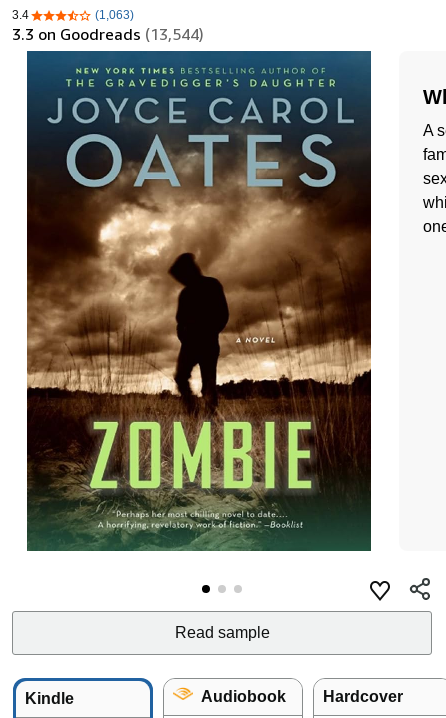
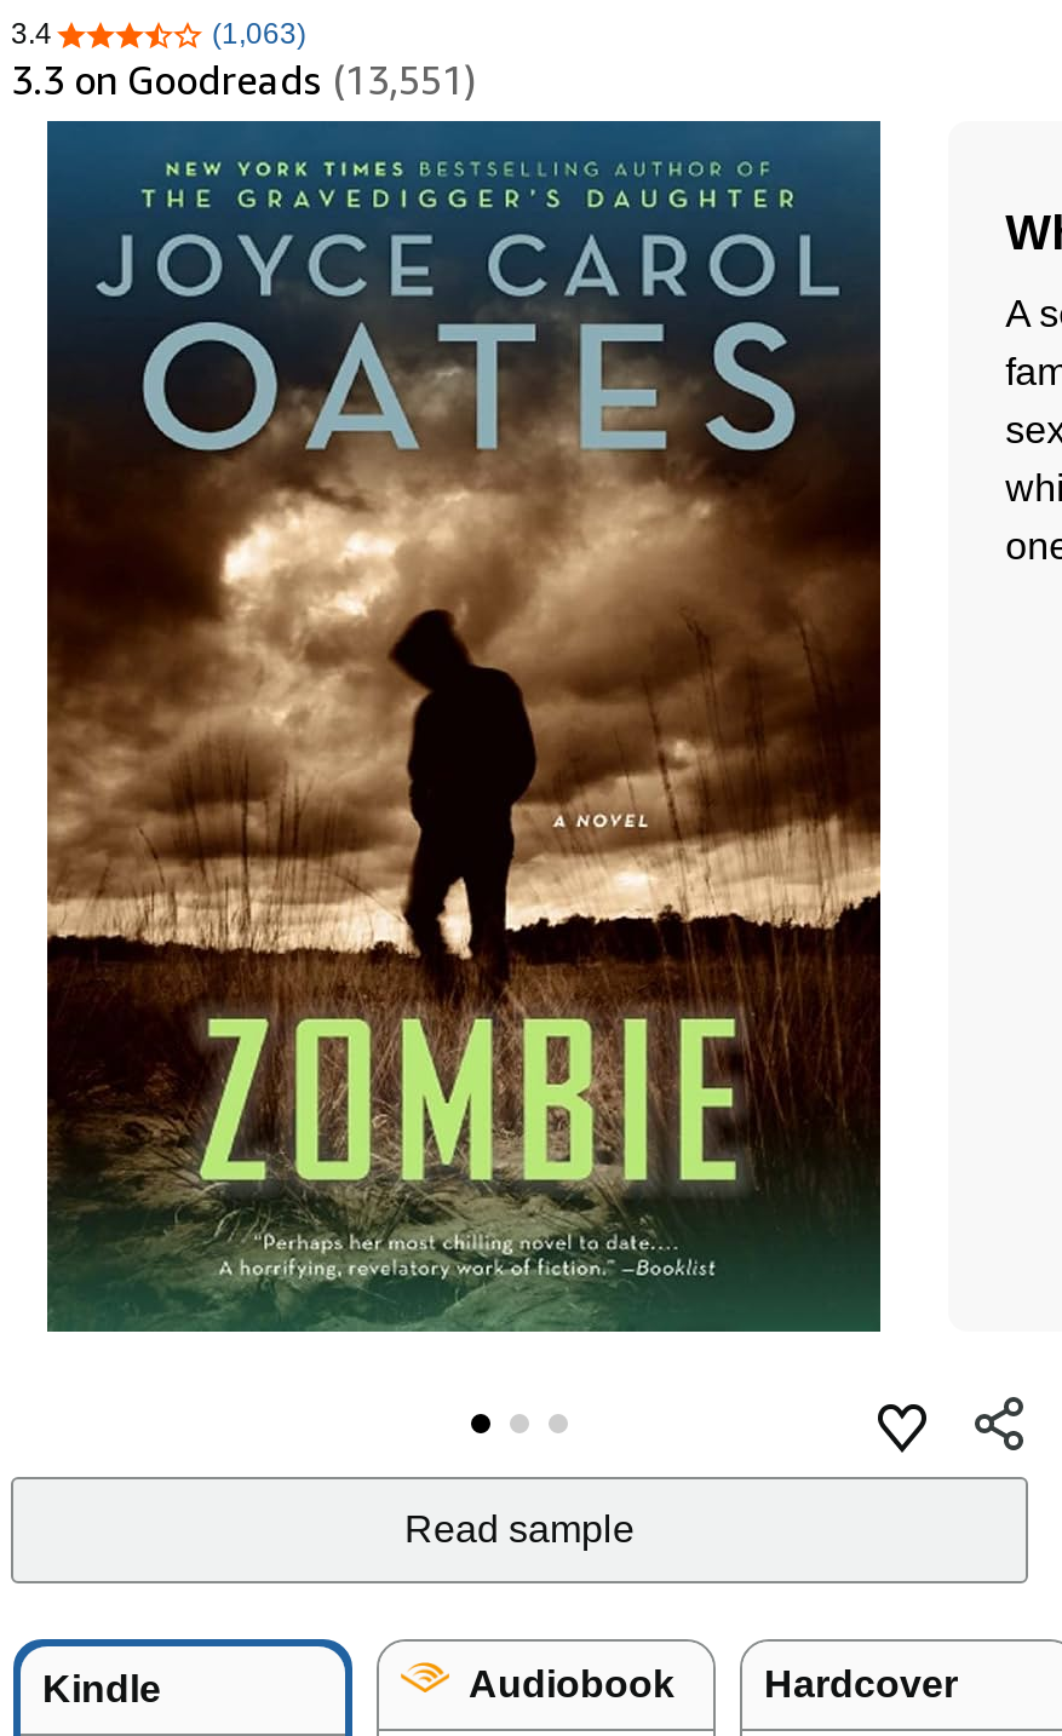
- 3.3 on Goodreads (13,544)
+ 3.3 on Goodreads (13,551)
